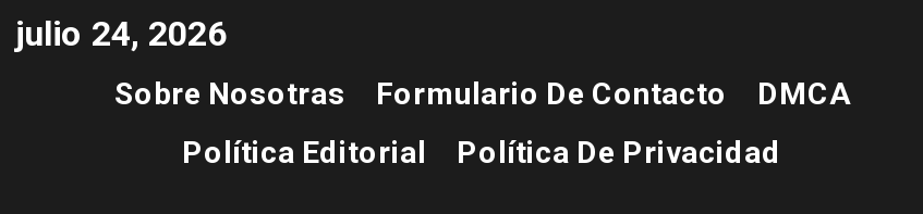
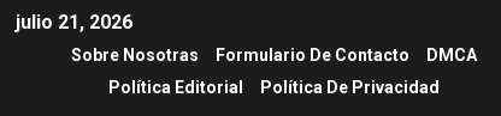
- julio 24, 2026
+ julio 21, 2026
